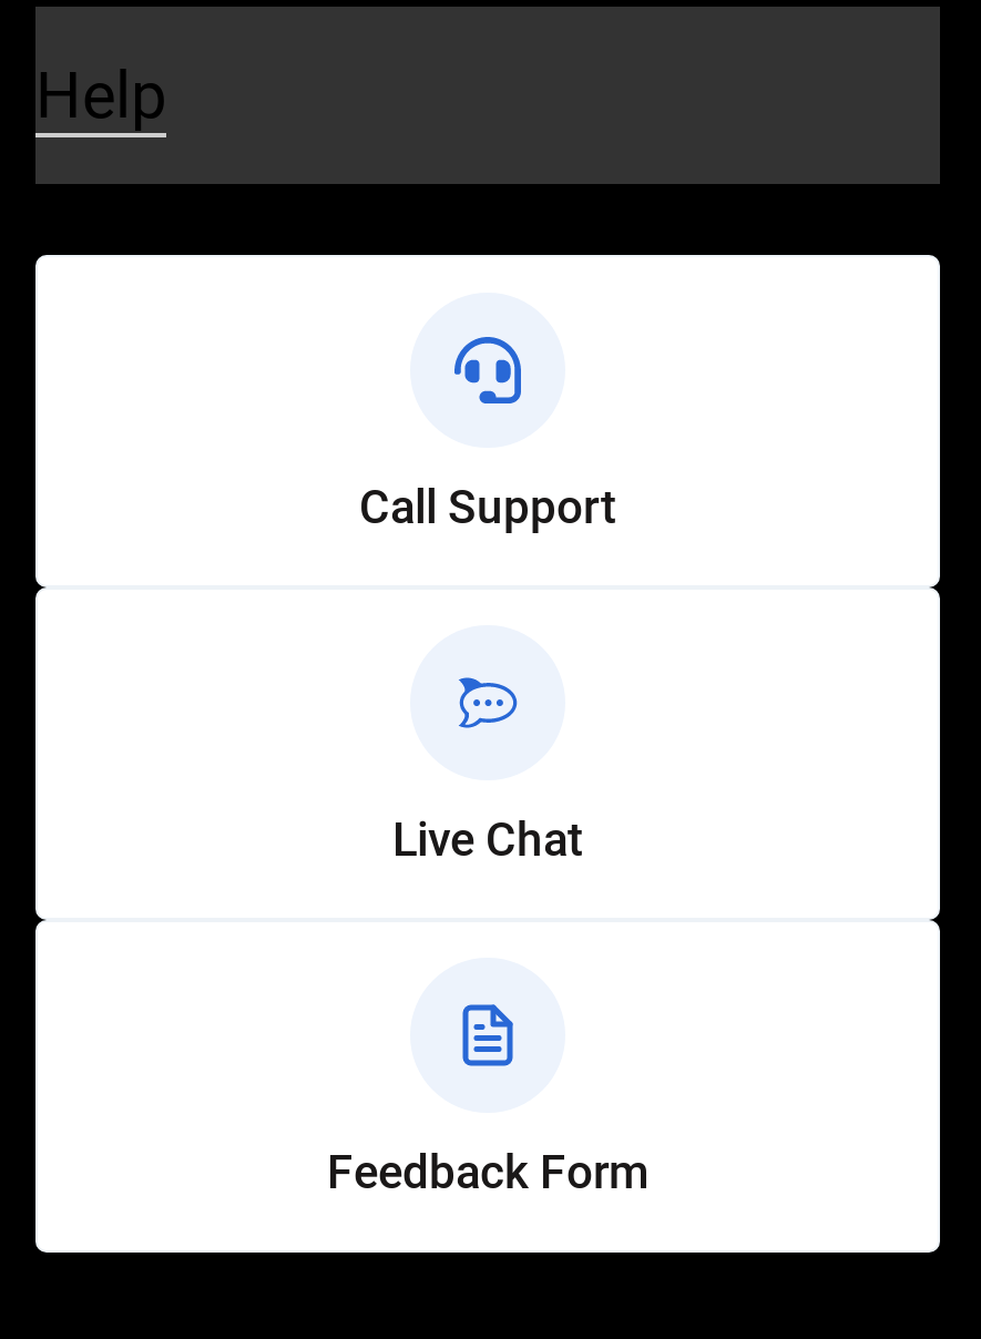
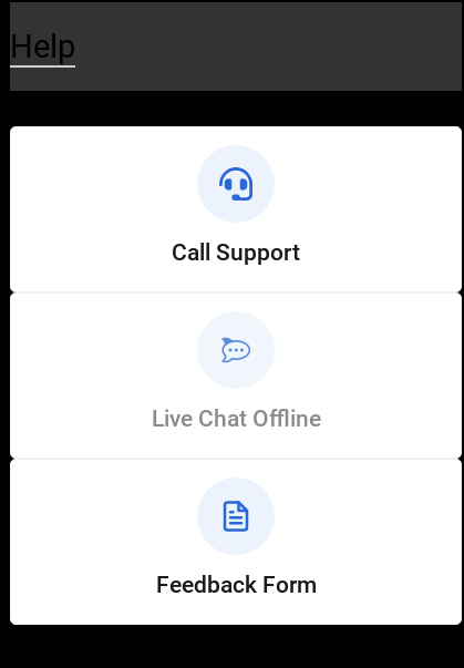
- Live Chat
+ Live Chat Offline
